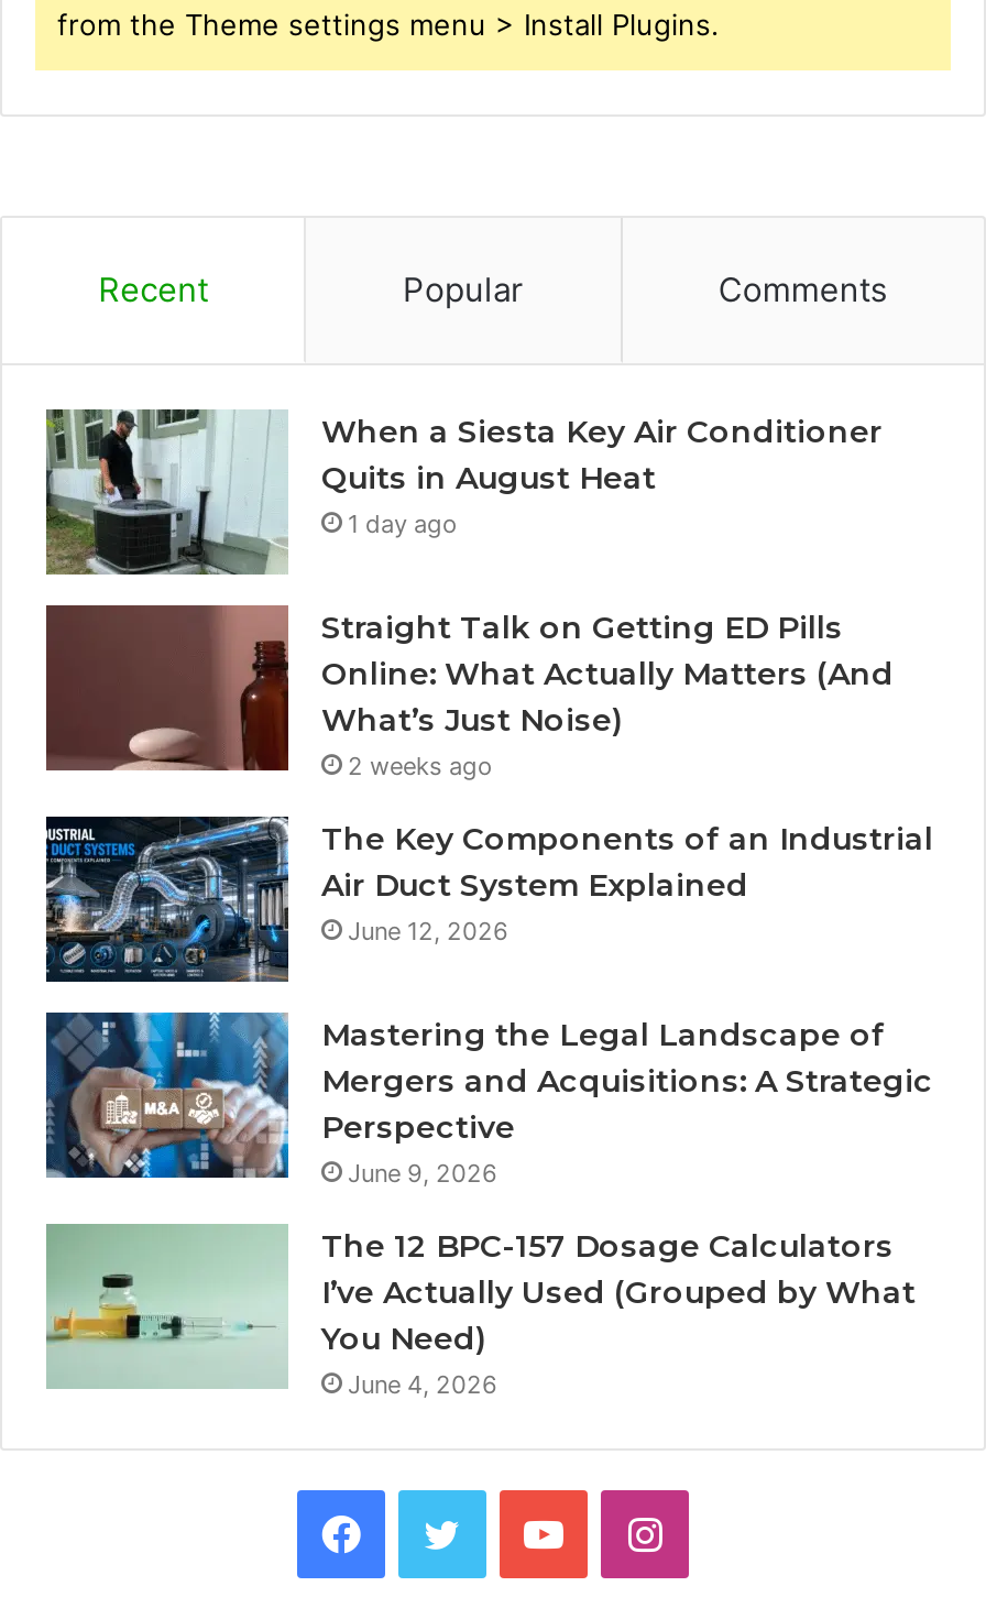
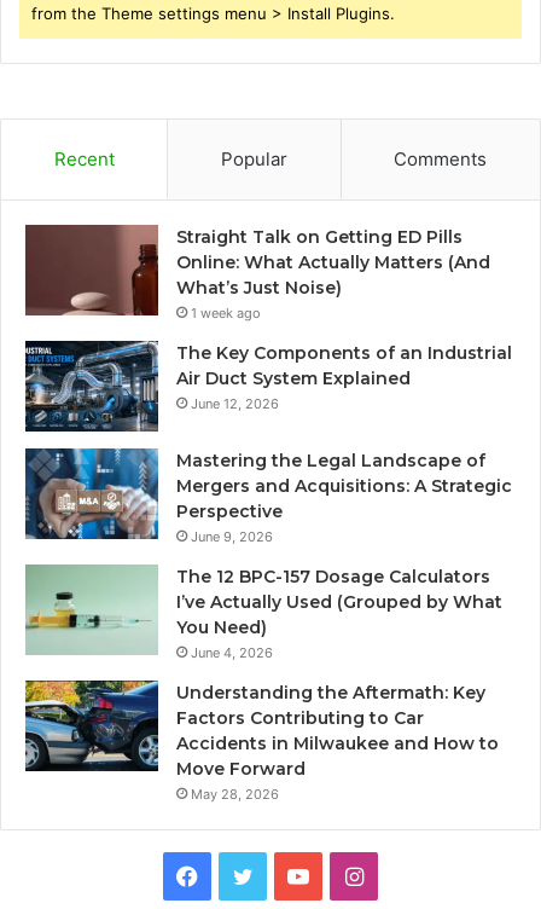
- [image]
- When a Siesta Key Air Conditioner
- Quits in August Heat
- 1 day ago

moved up: [image] | Straight Talk on Getting ED Pills | Online: What Actually Matters (And | What’s Just Noise)

- 2 weeks ago
+ 1 week ago

moved up: [image] | The Key Components of an Industrial | Air Duct System Explained | ... | You Need) | June 4, 2026

+ [image]
+ Understanding the Aftermath: Key
+ Factors Contributing to Car
+ Accidents in Milwaukee and How to
+ Move Forward
+ May 28, 2026
